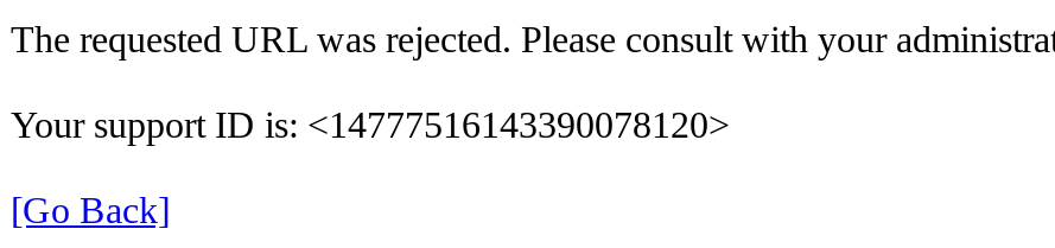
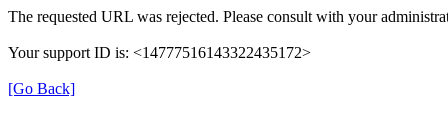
- Your support ID is: <14777516143390078120>
+ Your support ID is: <14777516143322435172>
